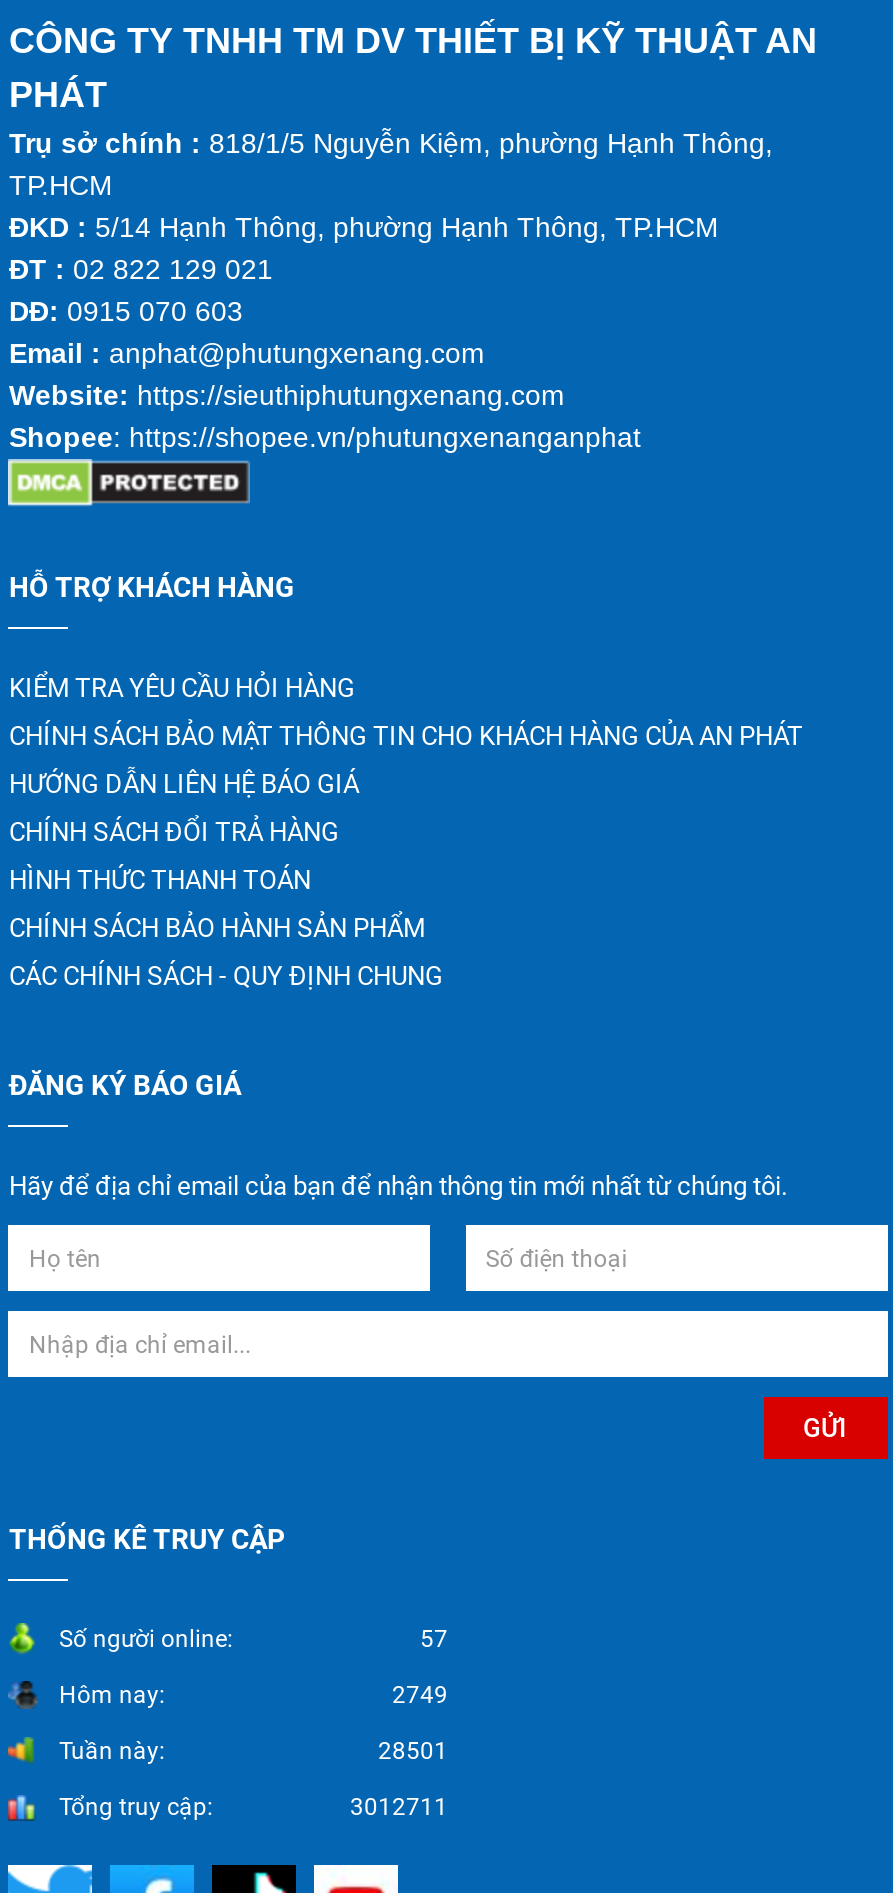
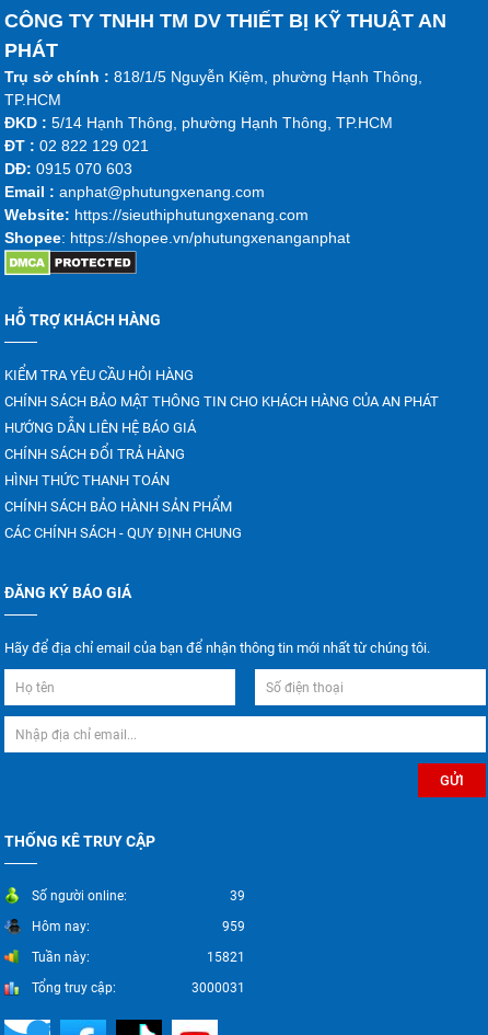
- 57
+ 39

- 2749
+ 959

- 28501
+ 15821

- 3012711
+ 3000031
